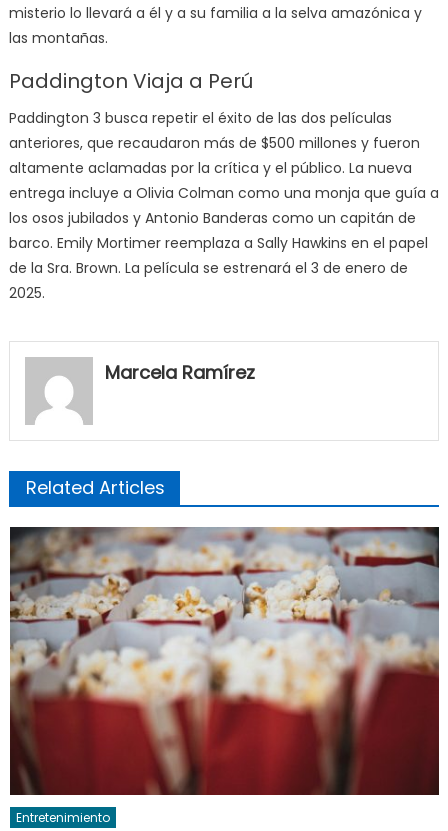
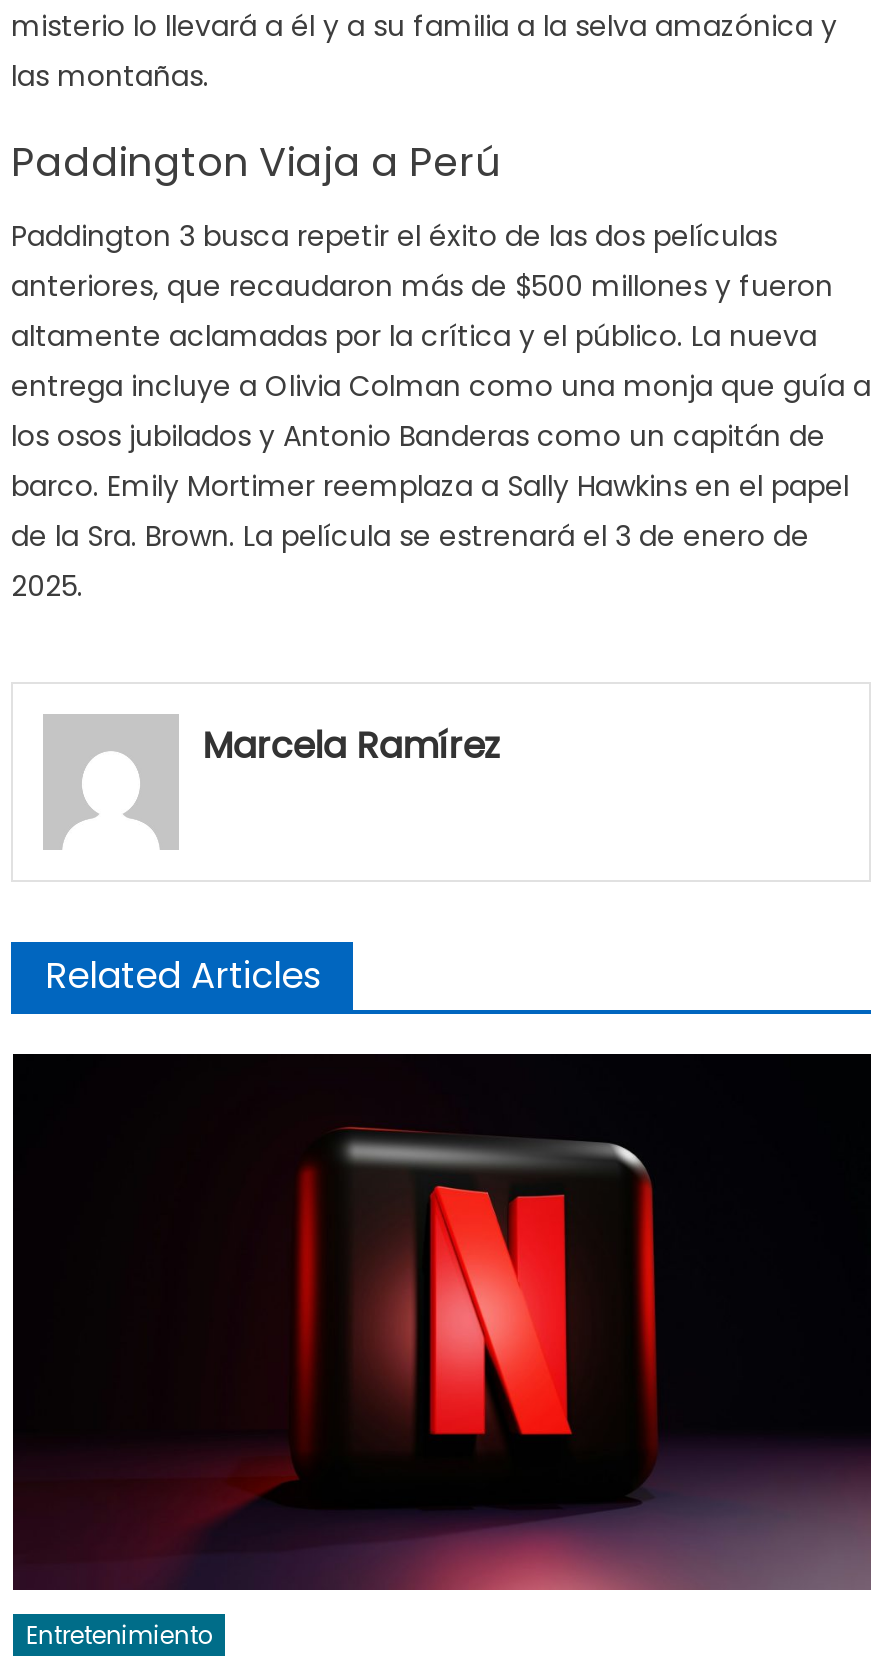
- [image]
+ [image]
